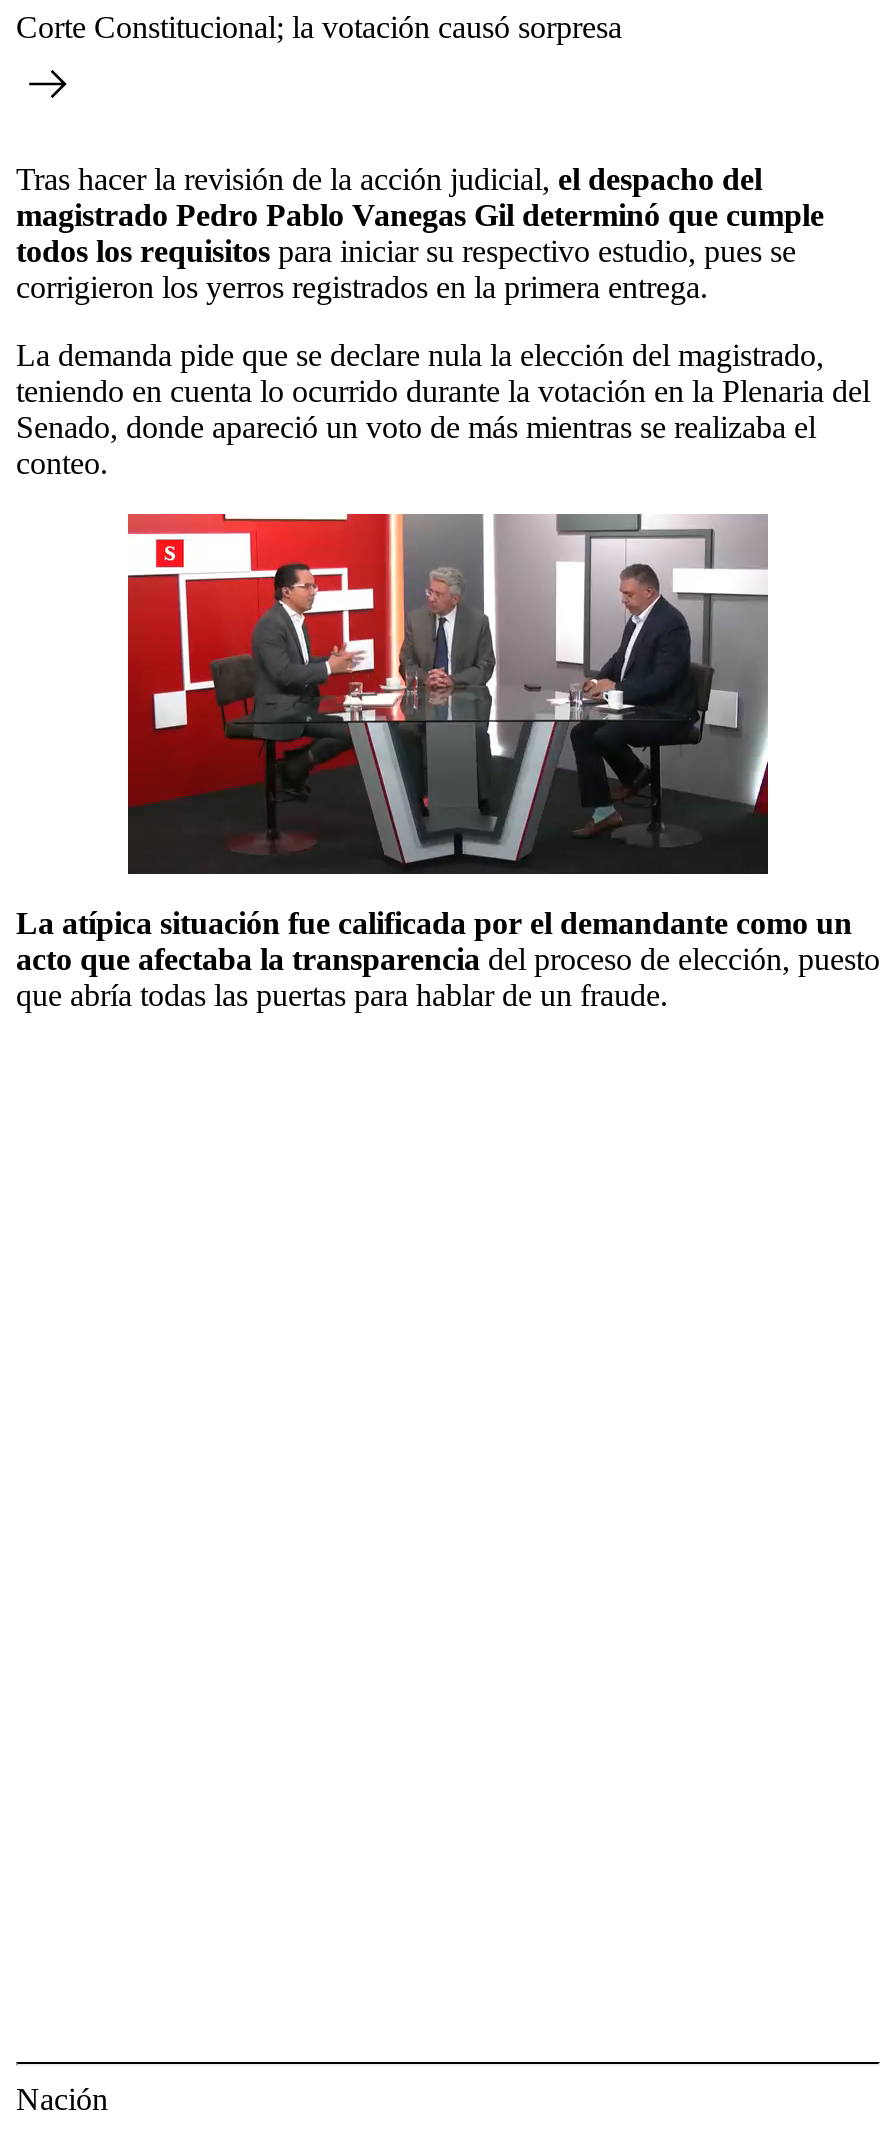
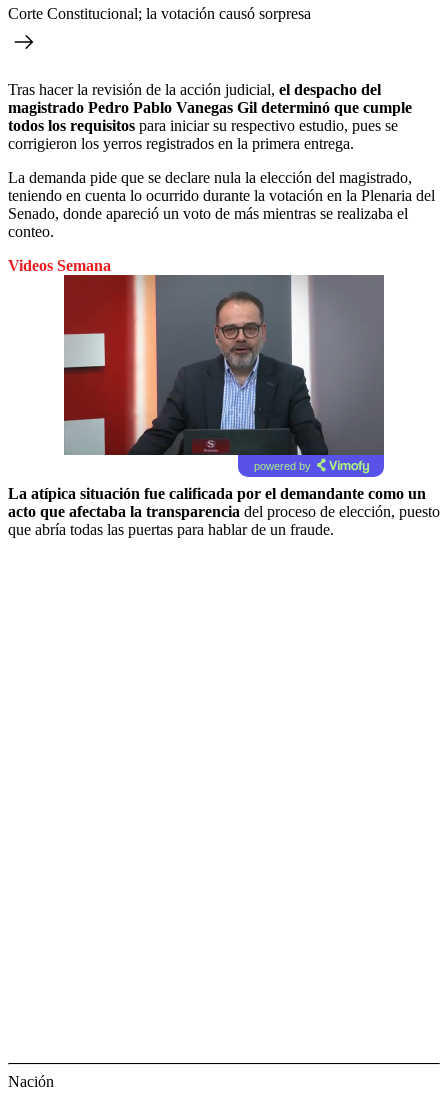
+ Videos Semana

+ powered by

- [image]
+ [image]
